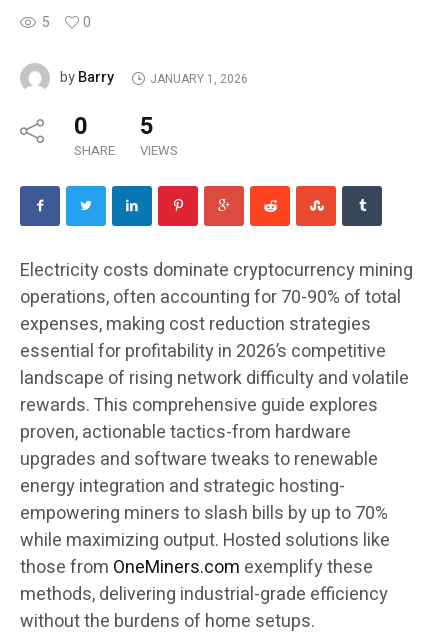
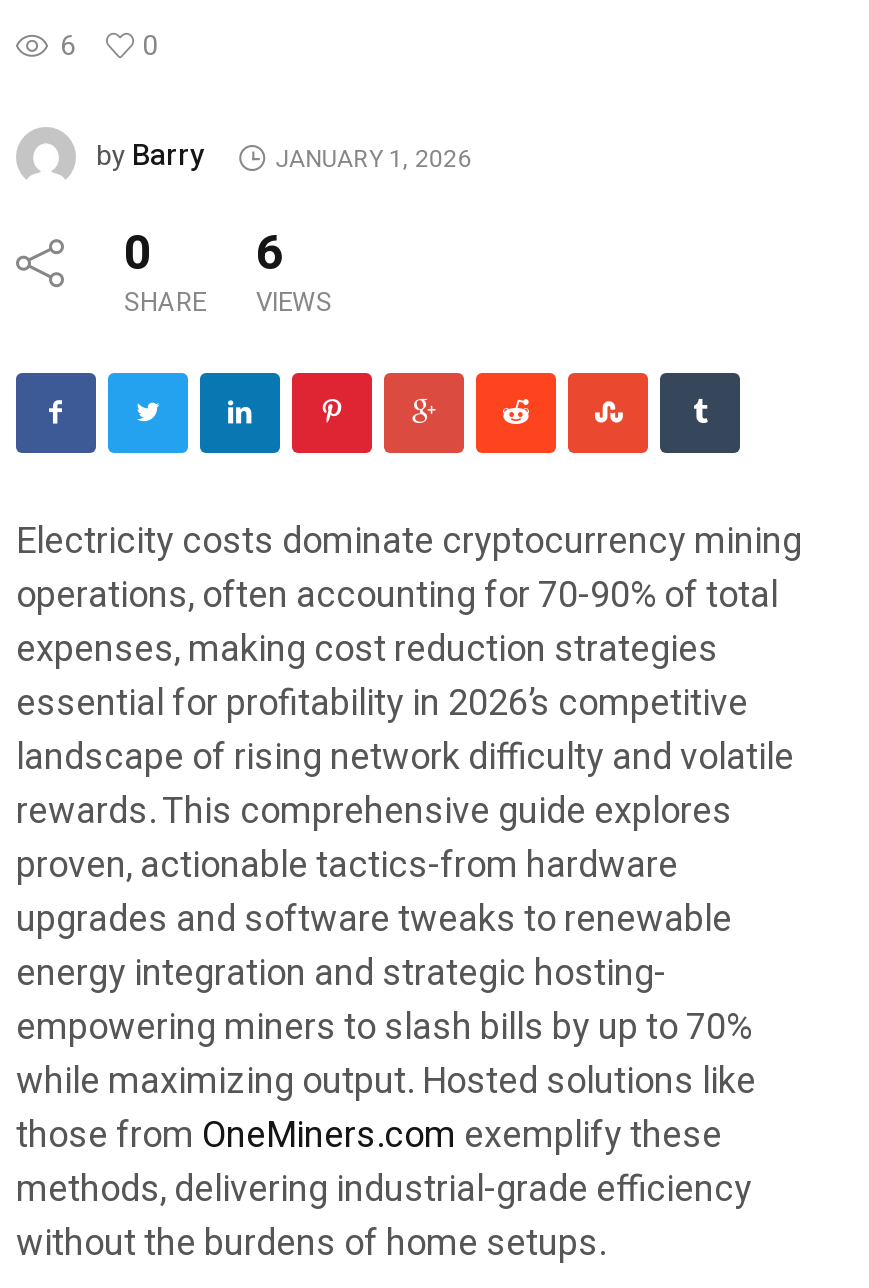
- 5 0
+ 6 0

- 0 5
+ 0 6
